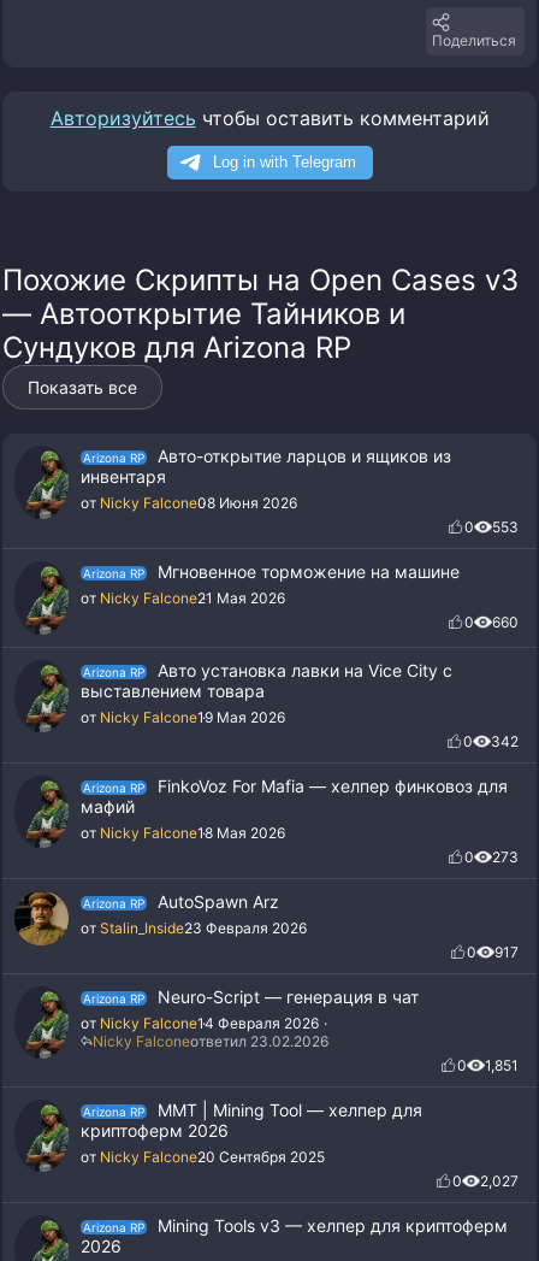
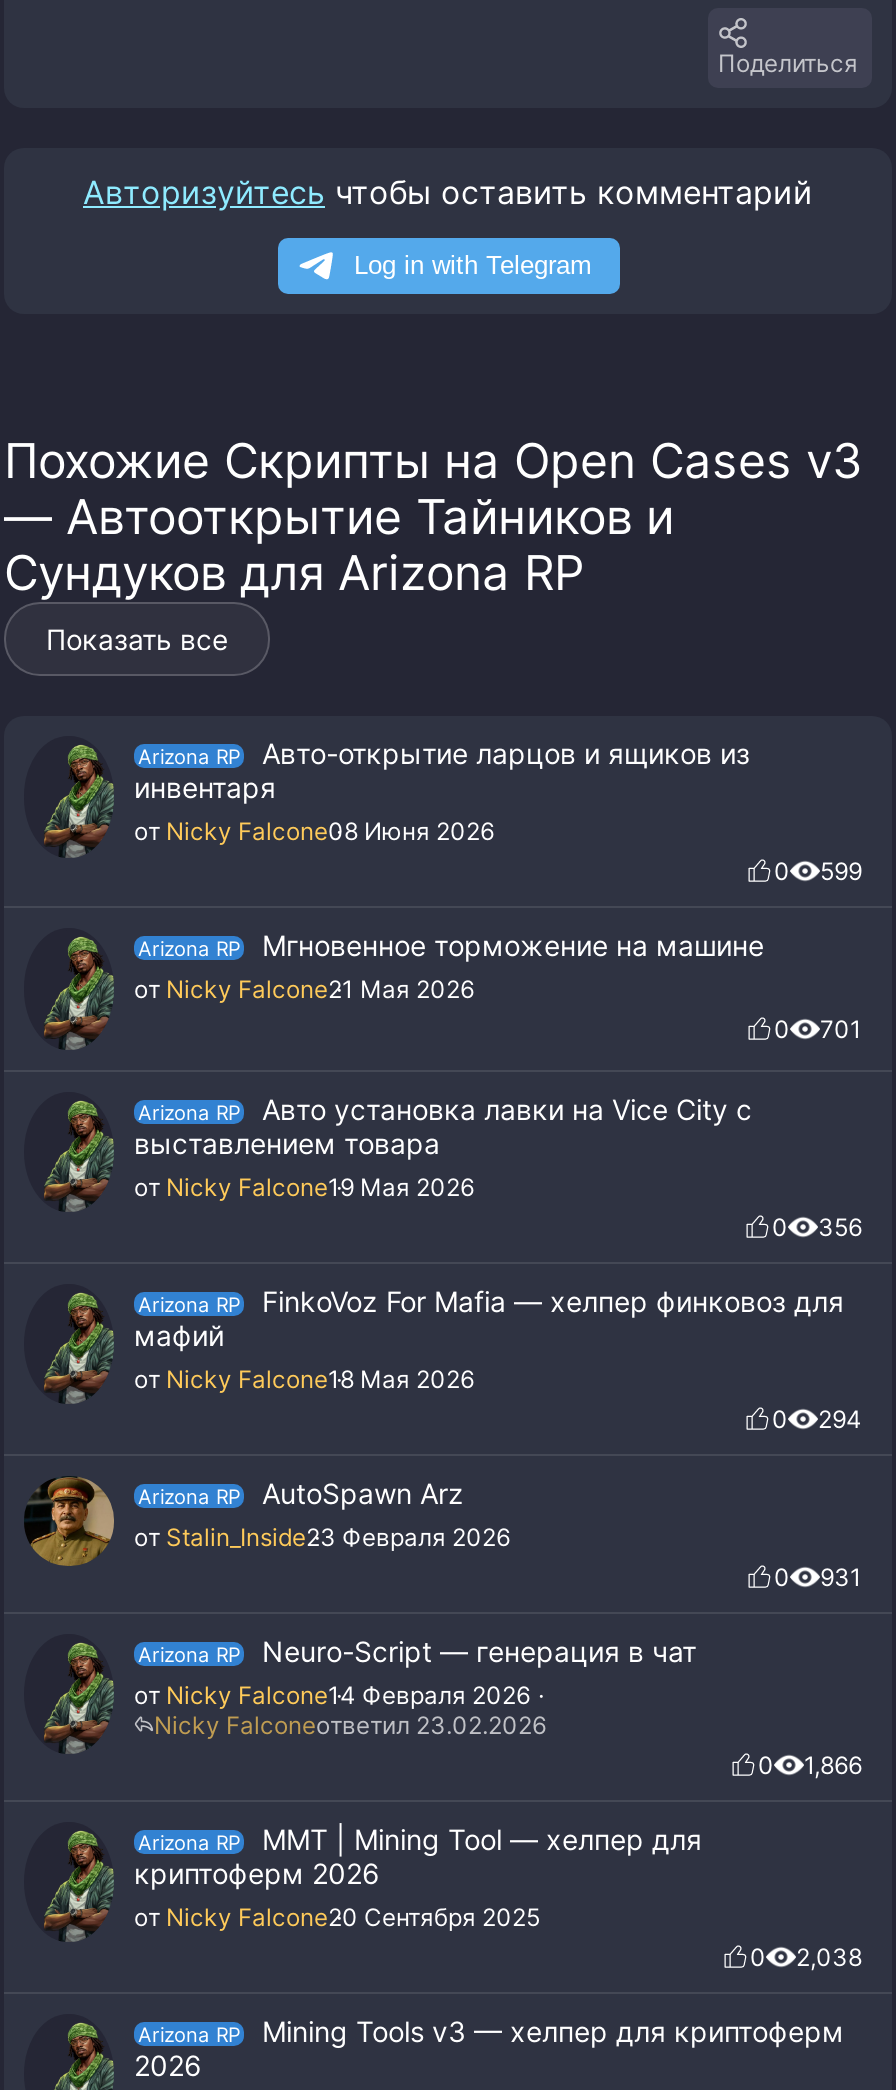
- 553
+ 599

- 660
+ 701

- 342
+ 356

- 273
+ 294

- 917
+ 931

- 1,851
+ 1,866

- 2,027
+ 2,038
